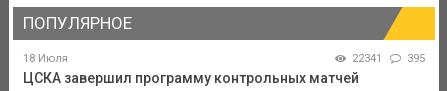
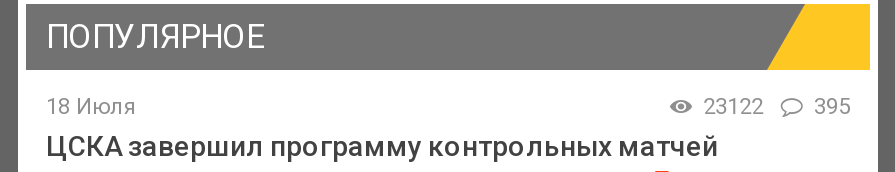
- 22341 395
+ 23122 395
